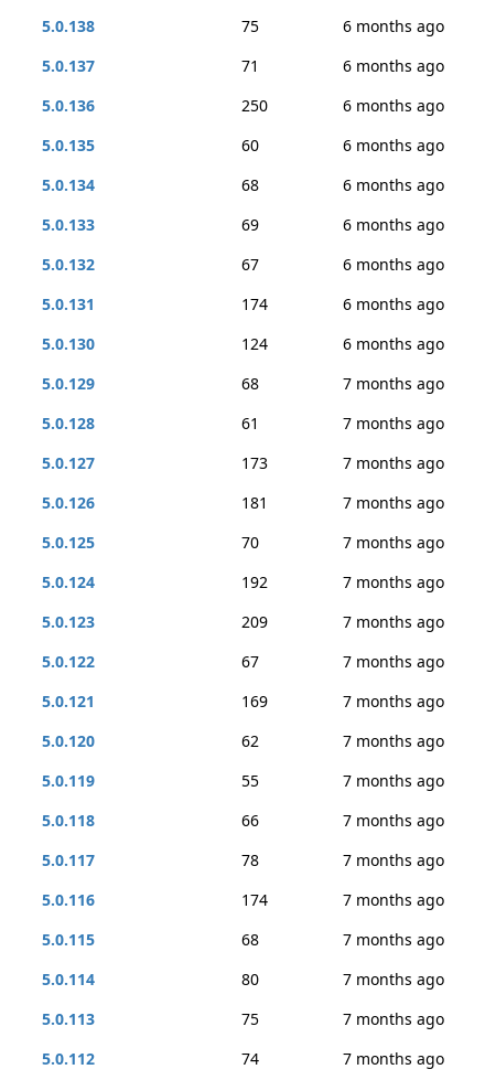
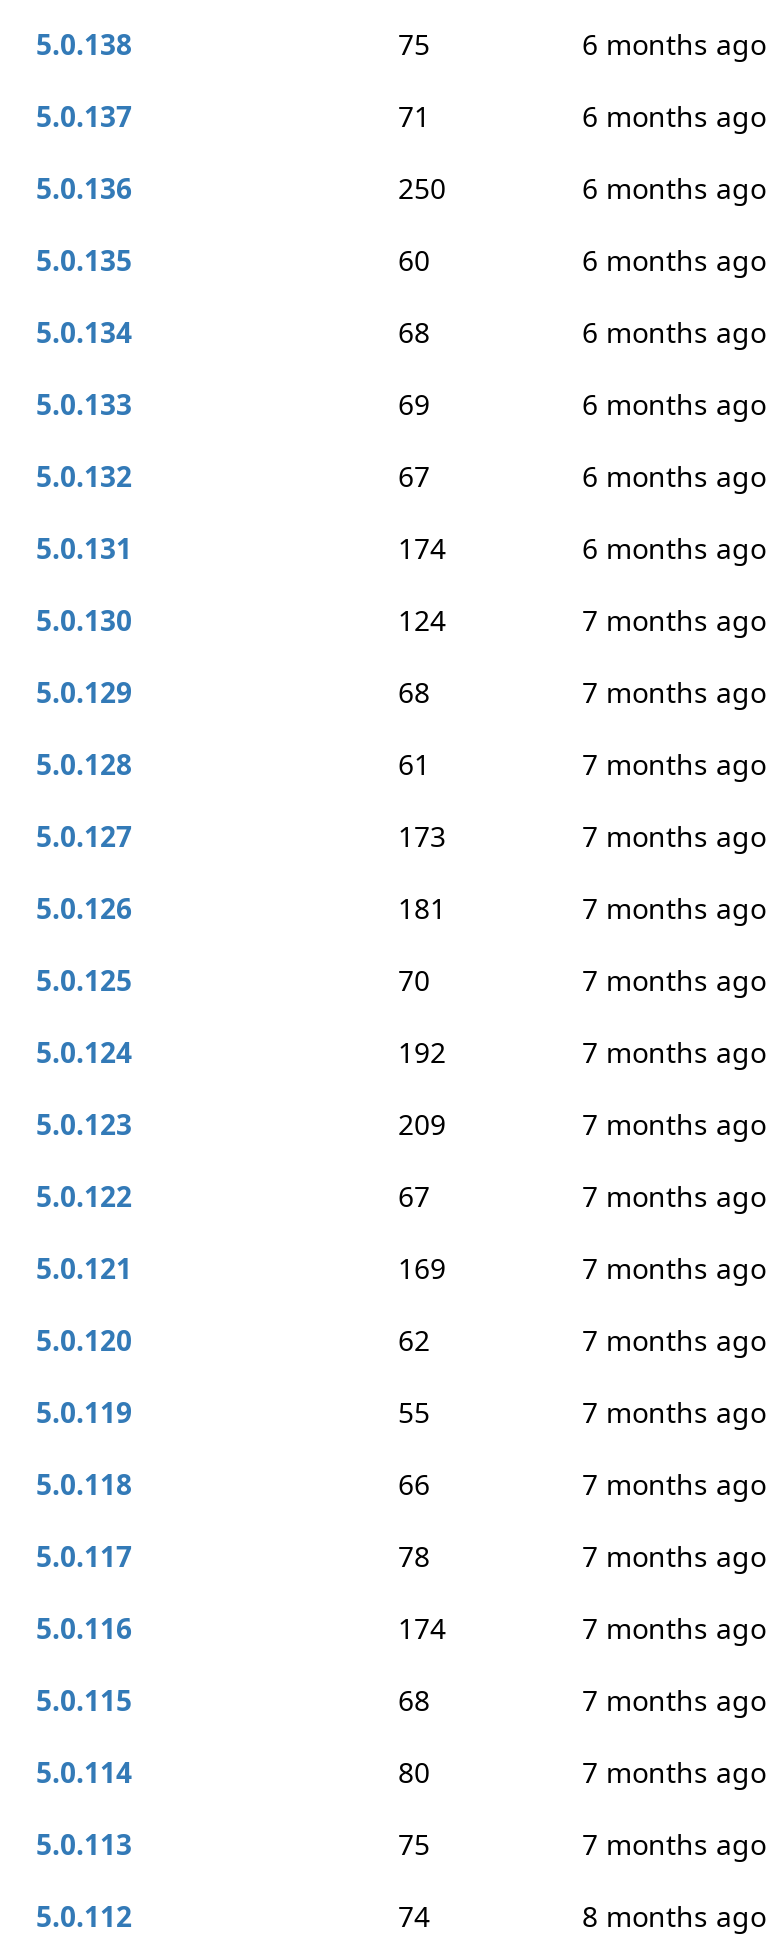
- 6 months ago
+ 7 months ago

- 7 months ago
+ 8 months ago
